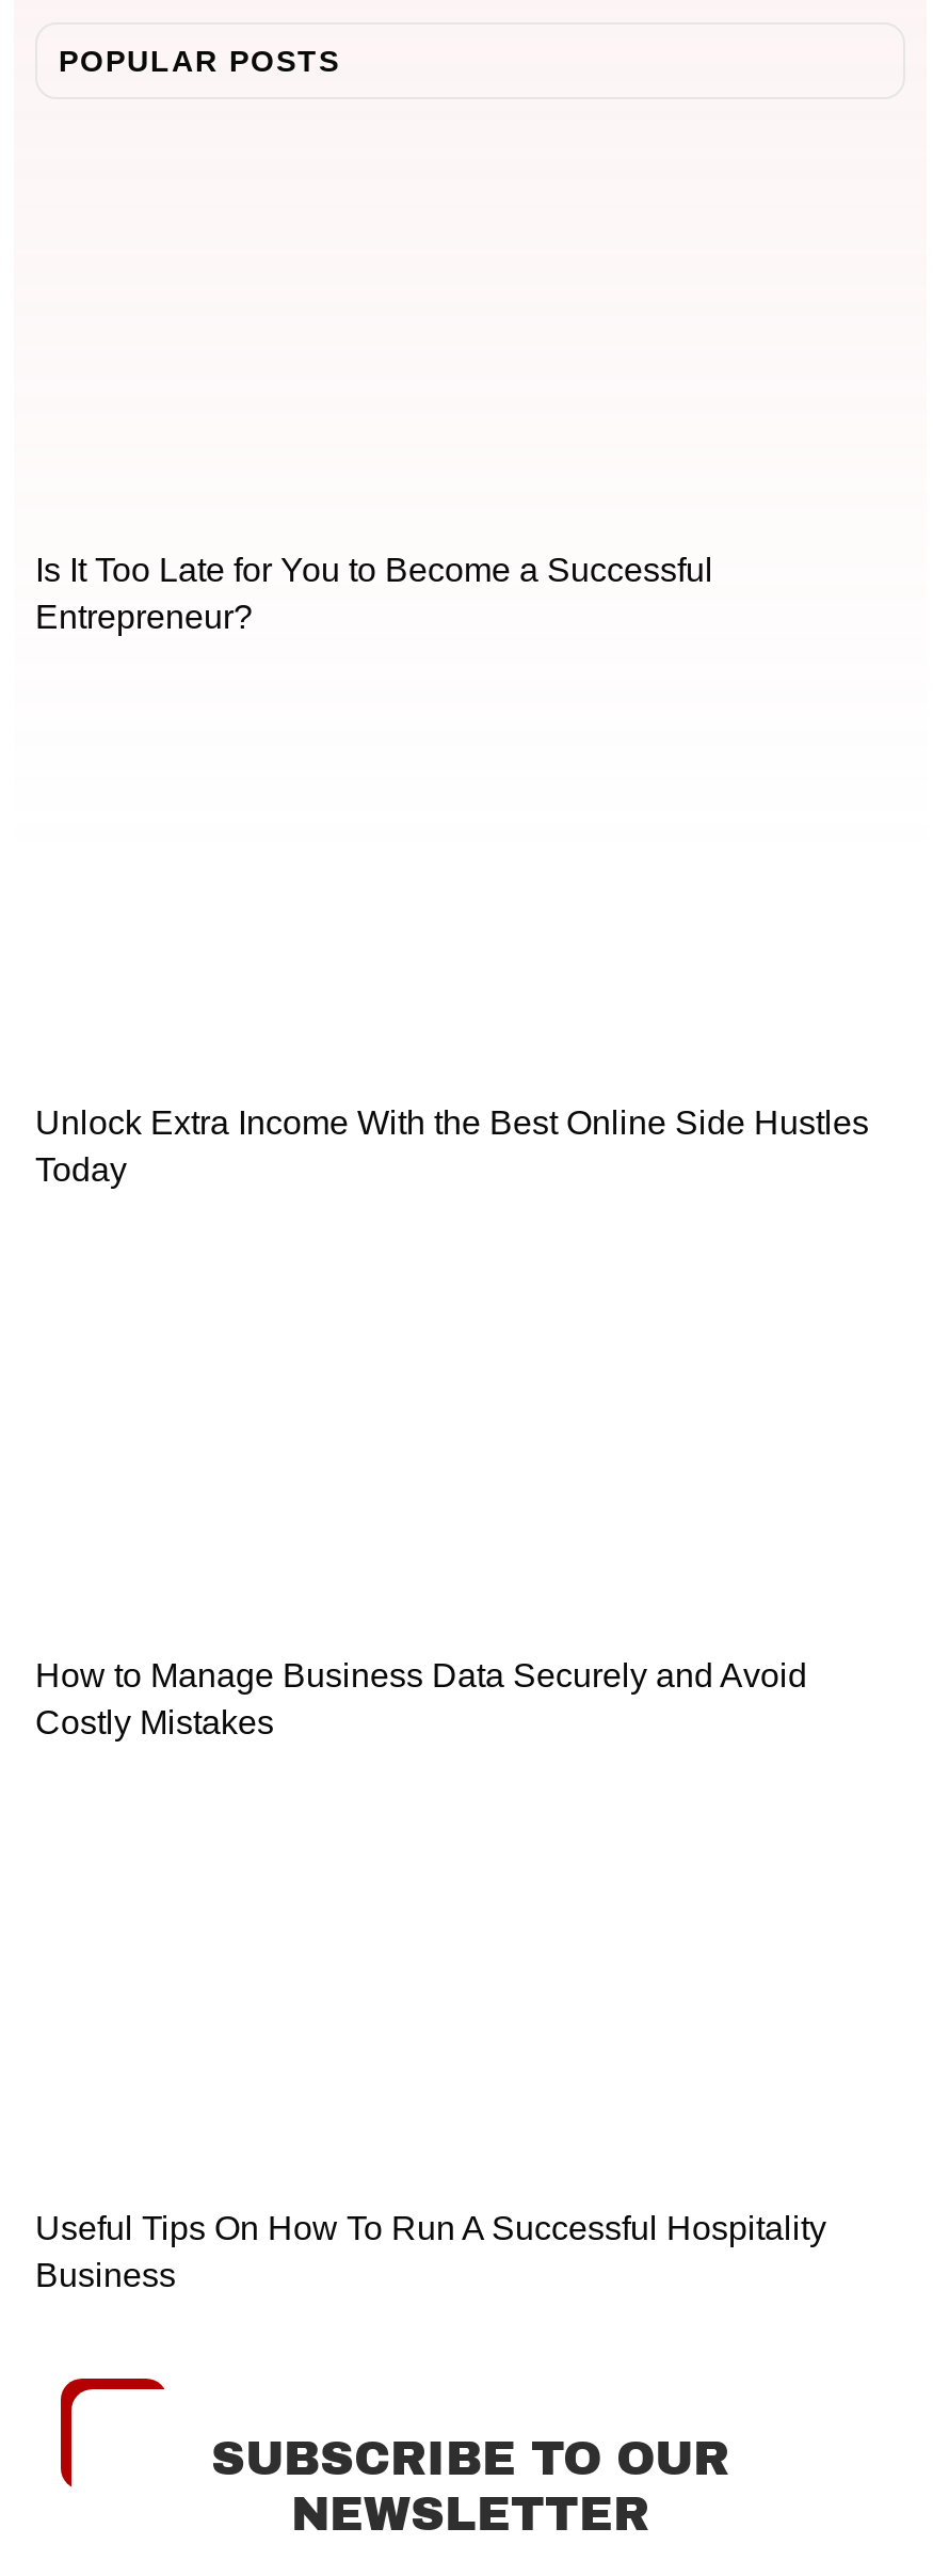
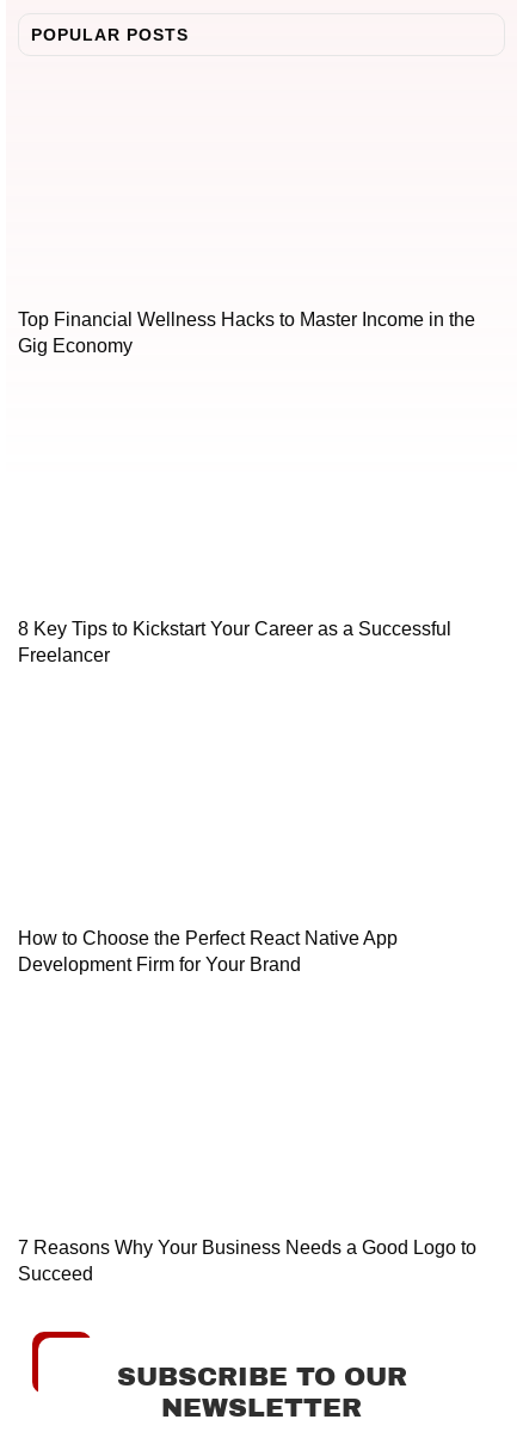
- Is It Too Late for You to Become a Successful
- Entrepreneur?
+ Top Financial Wellness Hacks to Master Income in the
+ Gig Economy

- Unlock Extra Income With the Best Online Side Hustles
- Today
+ 8 Key Tips to Kickstart Your Career as a Successful
+ Freelancer

- How to Manage Business Data Securely and Avoid
- Costly Mistakes
+ How to Choose the Perfect React Native App
+ Development Firm for Your Brand

- Useful Tips On How To Run A Successful Hospitality
- Business
+ 7 Reasons Why Your Business Needs a Good Logo to
+ Succeed
